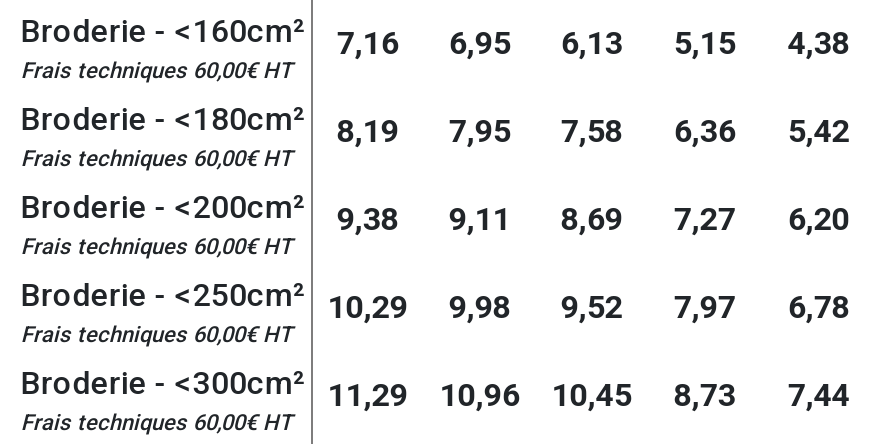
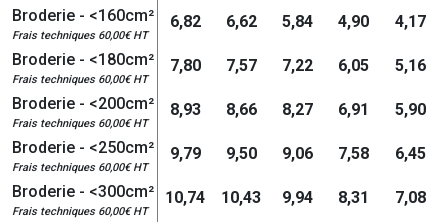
- 7,16
+ 6,82

- 6,95
+ 6,62

- 6,13
+ 5,84

- 5,15
+ 4,90

- 4,38
+ 4,17

- 8,19
+ 7,80

- 7,95
+ 7,57

- 7,58
+ 7,22

- 6,36
+ 6,05

- 5,42
+ 5,16

- 9,38
+ 8,93

- 9,11
+ 8,66

- 8,69
+ 8,27

- 7,27
+ 6,91

- 6,20
+ 5,90

- 10,29
+ 9,79

- 9,98
+ 9,50

- 9,52
+ 9,06

- 7,97
+ 7,58

- 6,78
+ 6,45

- 11,29
+ 10,74

- 10,96
+ 10,43

- 10,45
+ 9,94

- 8,73
+ 8,31

- 7,44
+ 7,08
